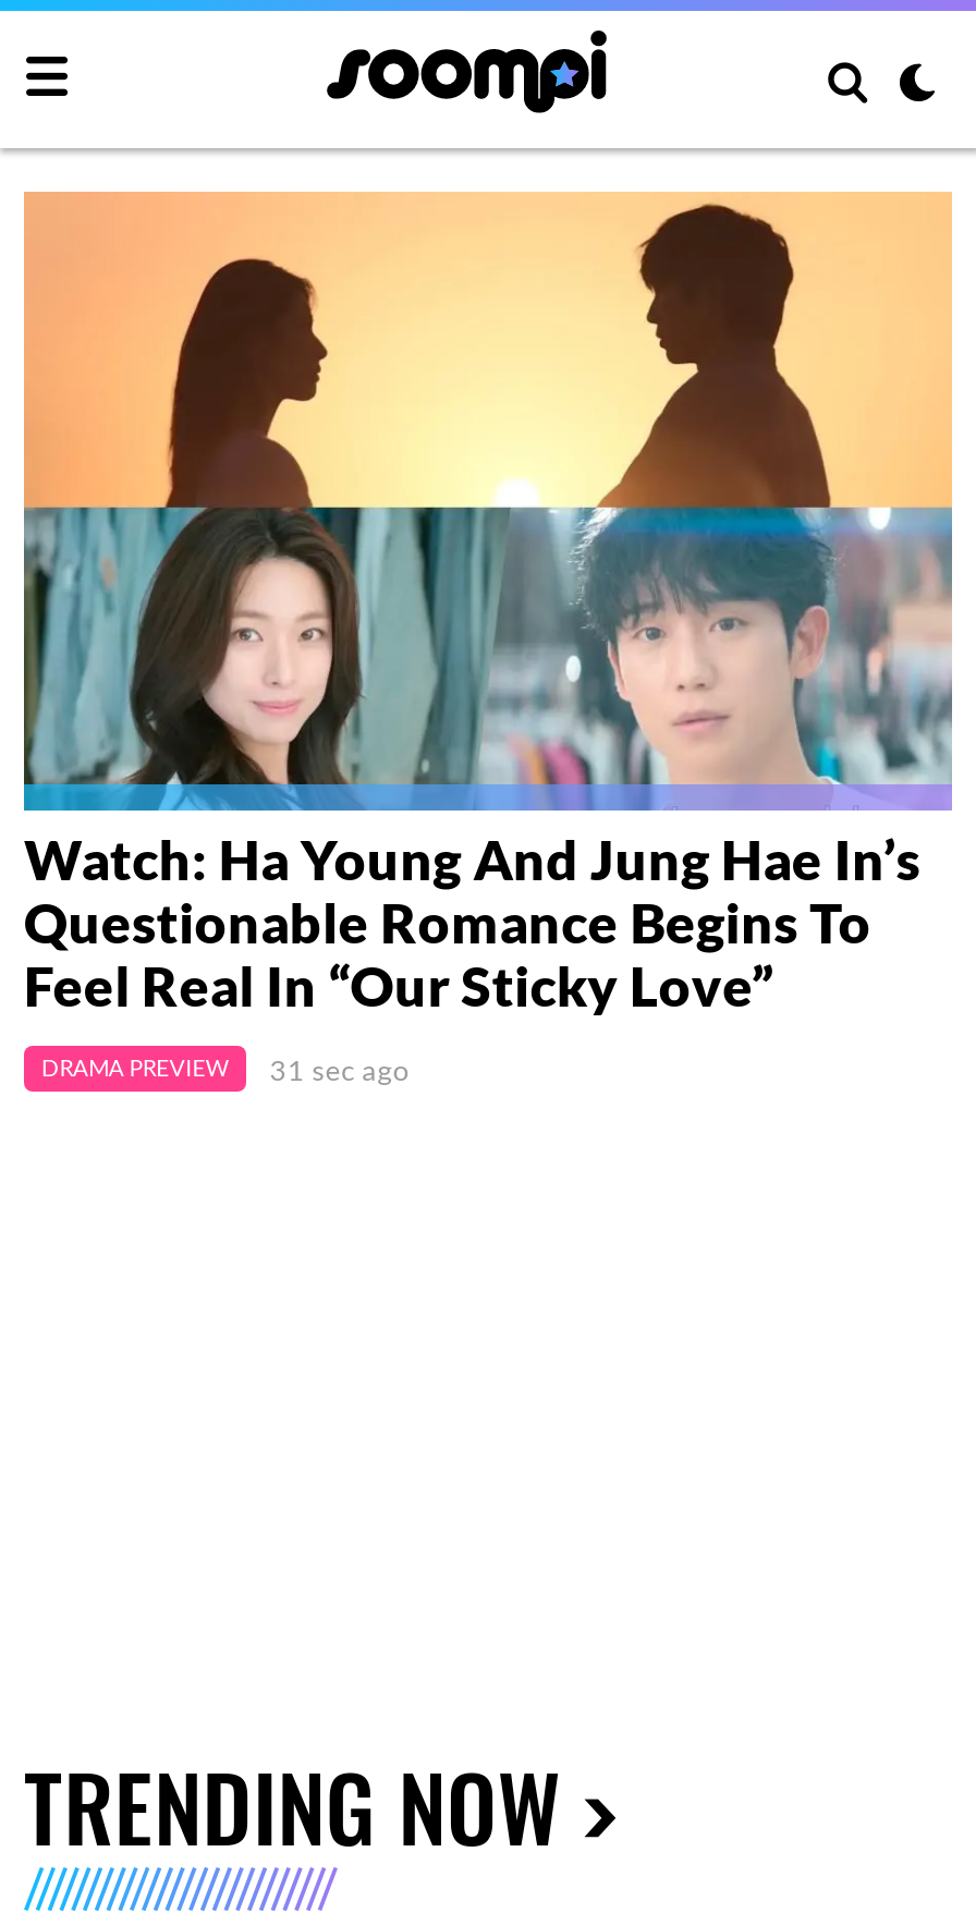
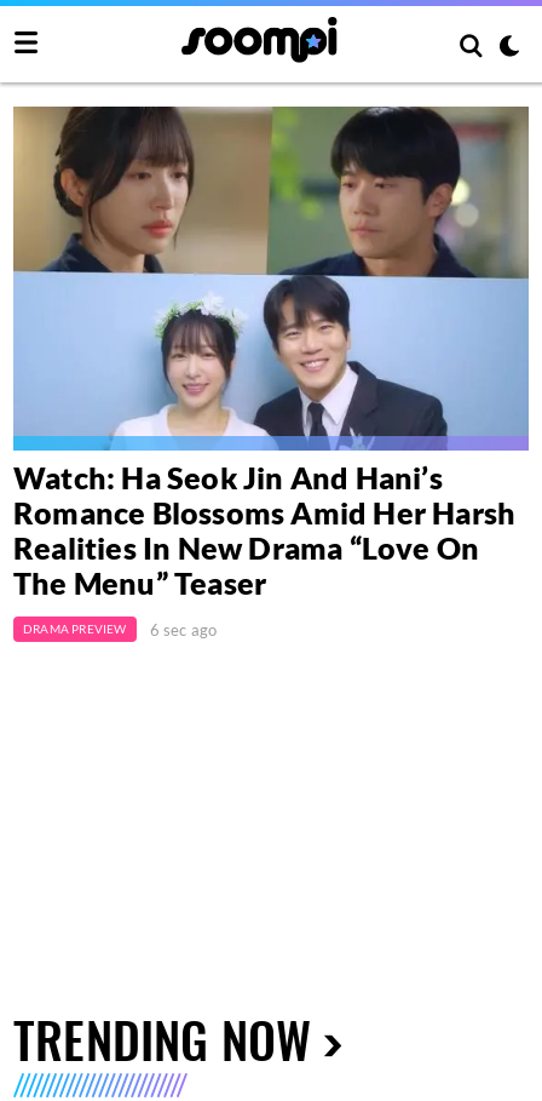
- [image]
- Watch: Ha Young And Jung Hae In’s
- Questionable Romance Begins To
- Feel Real In “Our Sticky Love”
+ [image]
+ Watch: Ha Seok Jin And Hani’s
+ Romance Blossoms Amid Her Harsh
+ Realities In New Drama “Love On
+ The Menu” Teaser

- DRAMA PREVIEW 31 sec ago
+ DRAMA PREVIEW 6 sec ago
